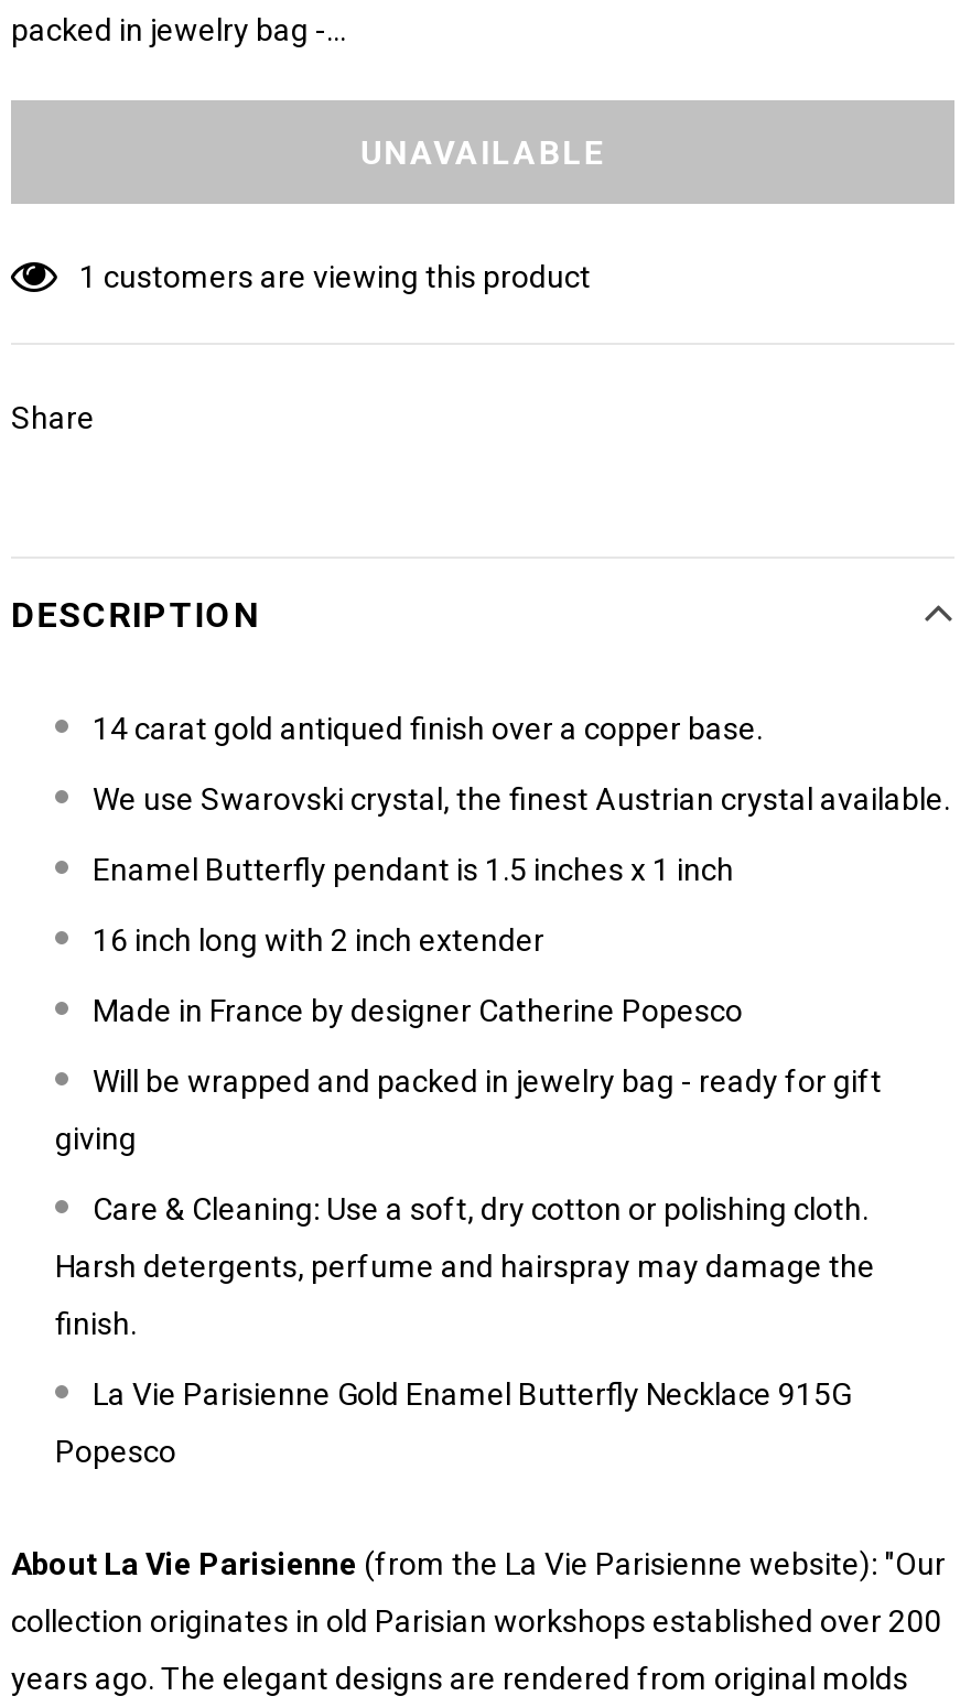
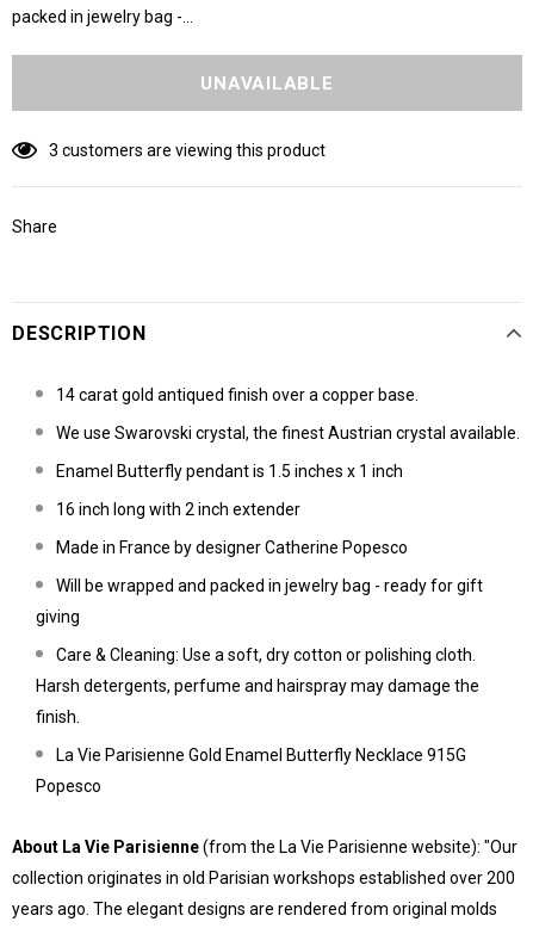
- 1 customers are viewing this product
+ 3 customers are viewing this product
